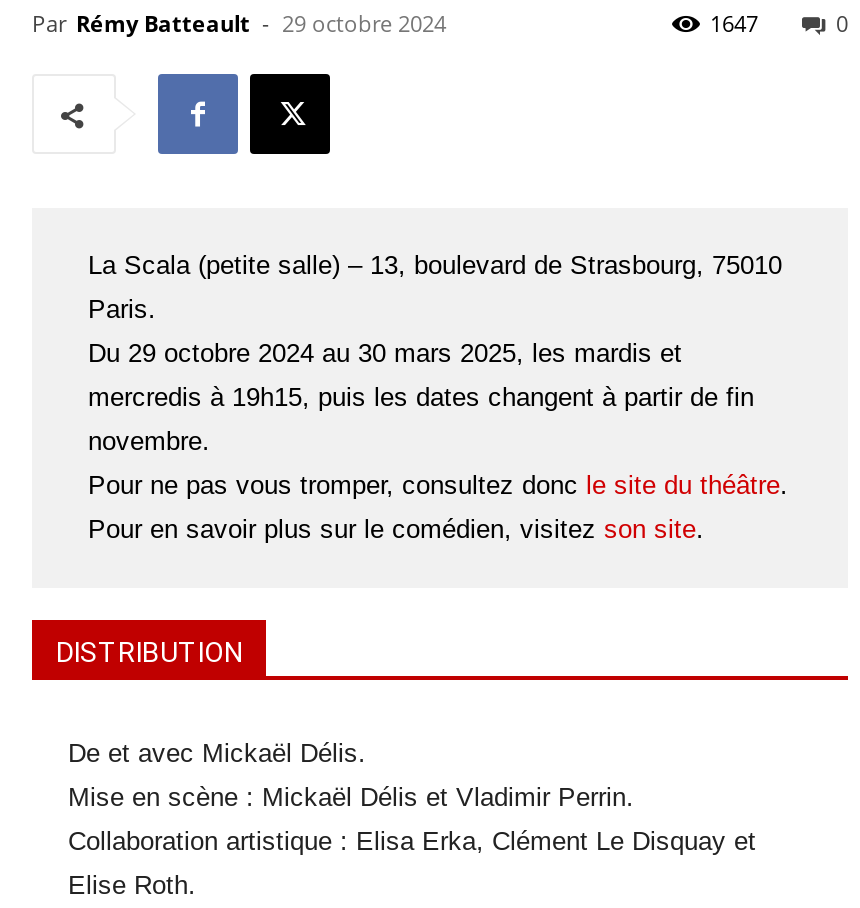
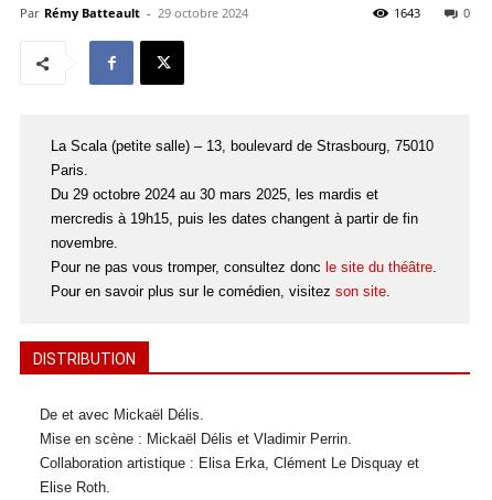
- 1647
+ 1643
